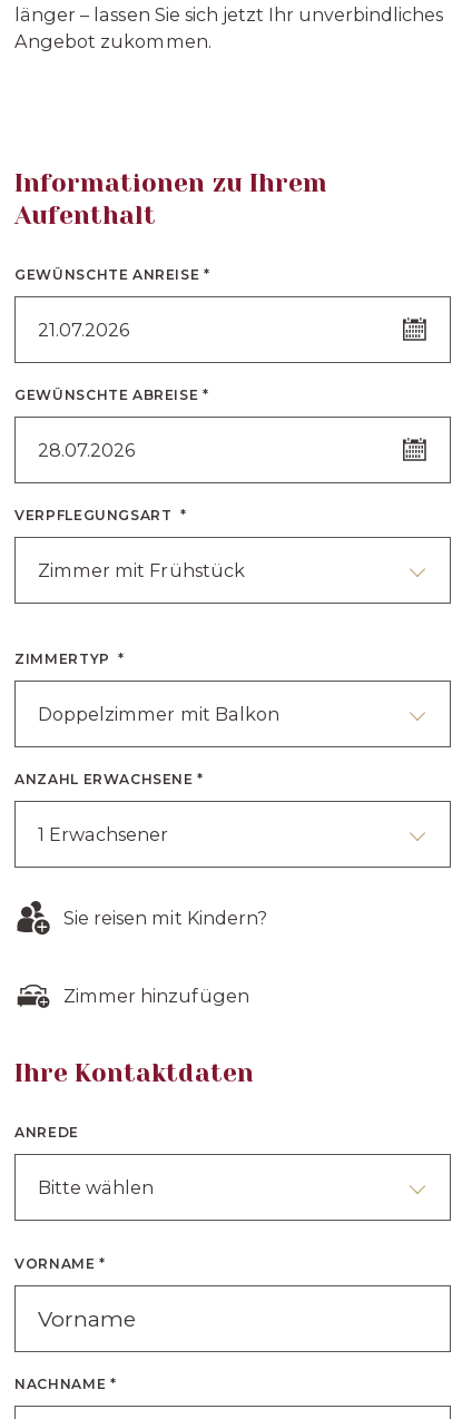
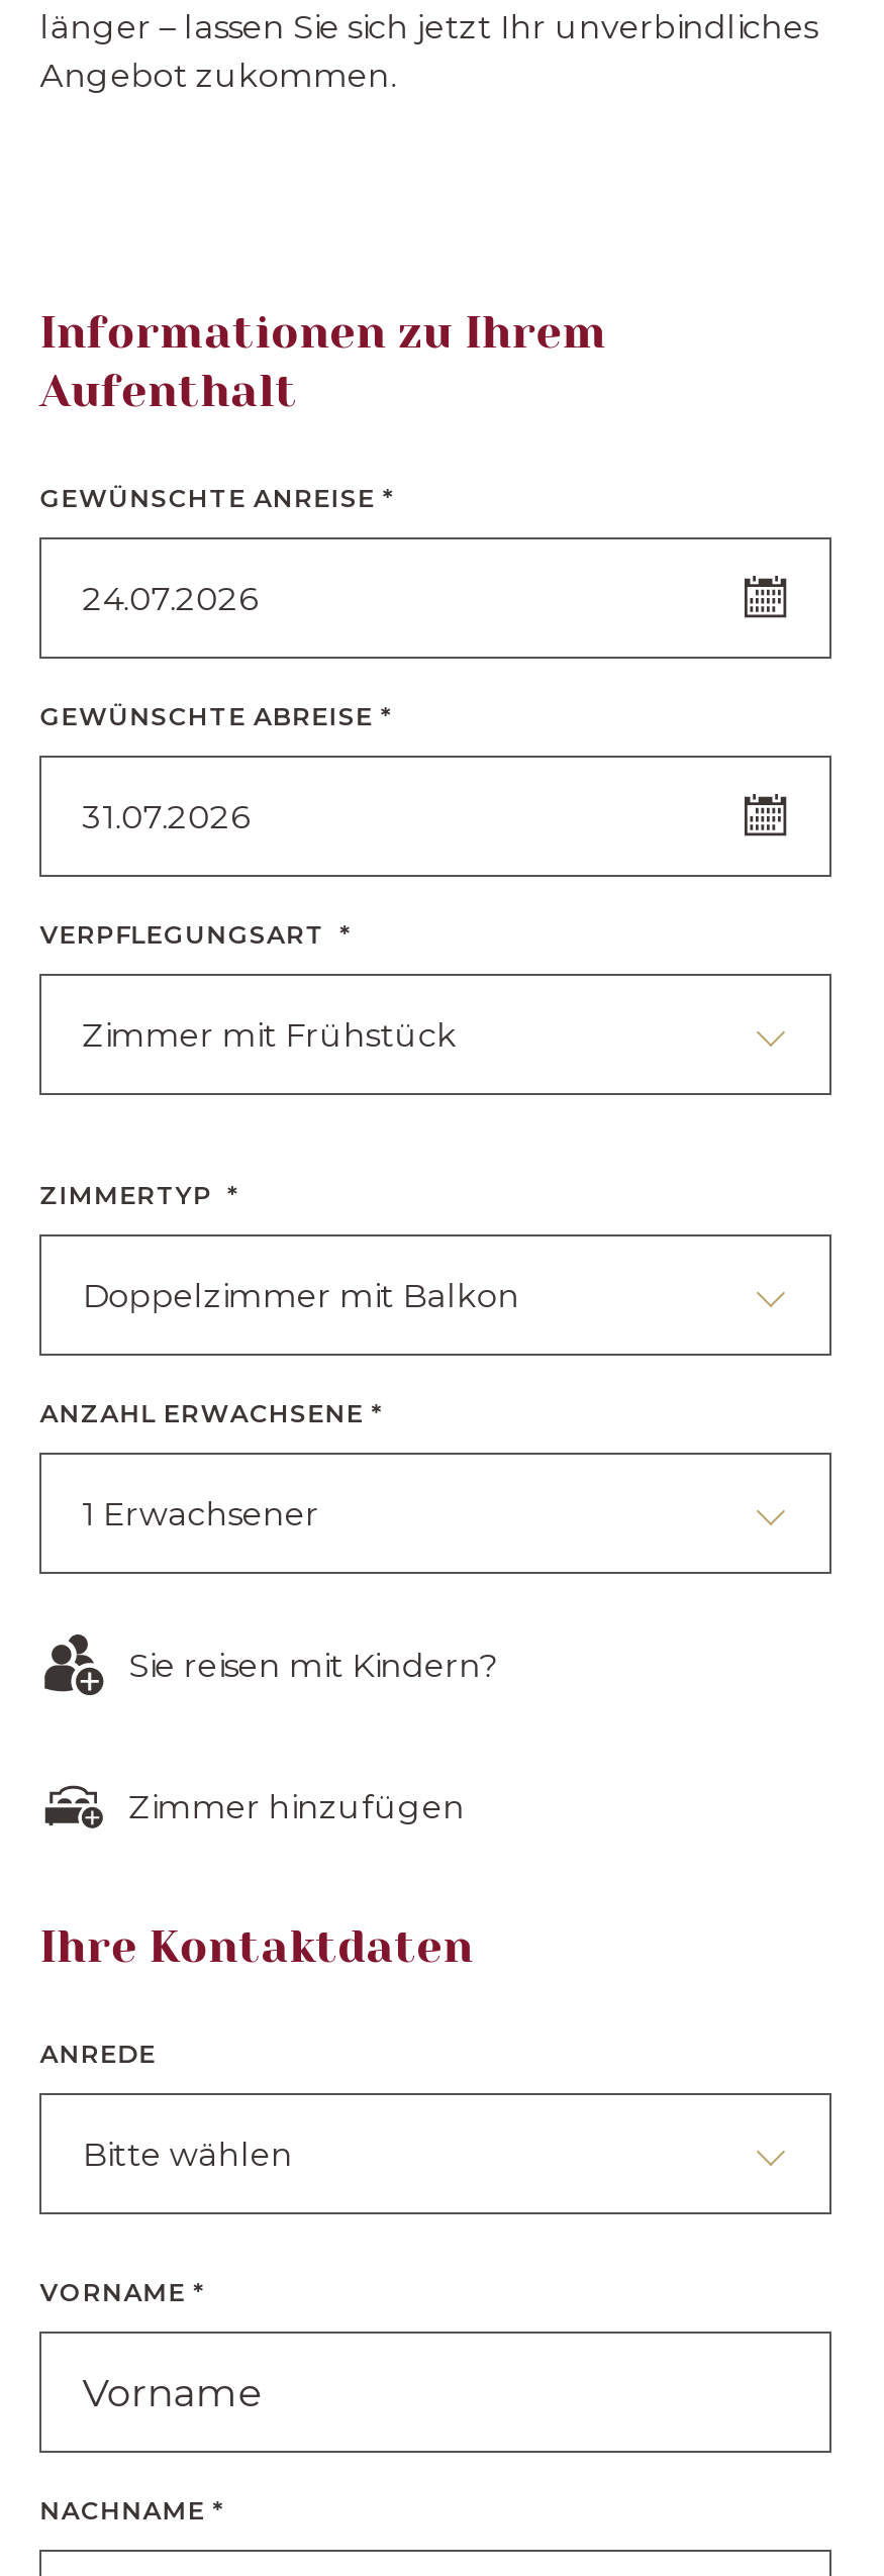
- 21.07.2026
+ 24.07.2026

- 28.07.2026
+ 31.07.2026
